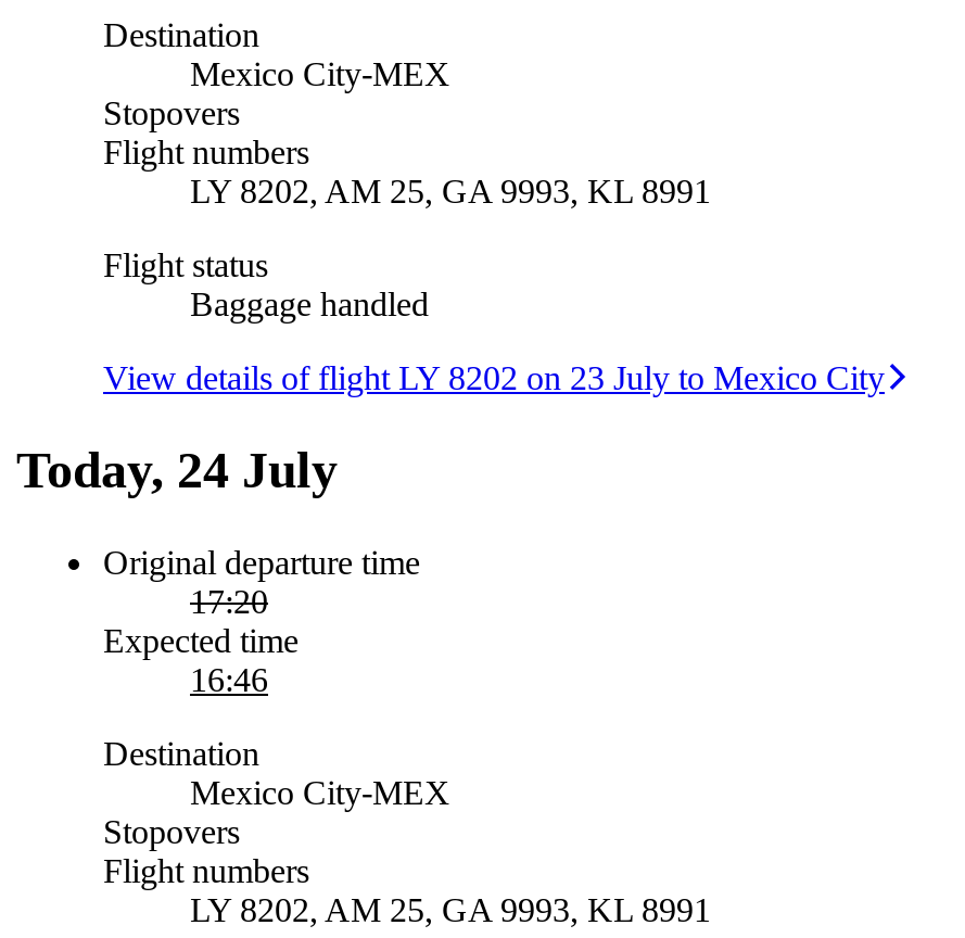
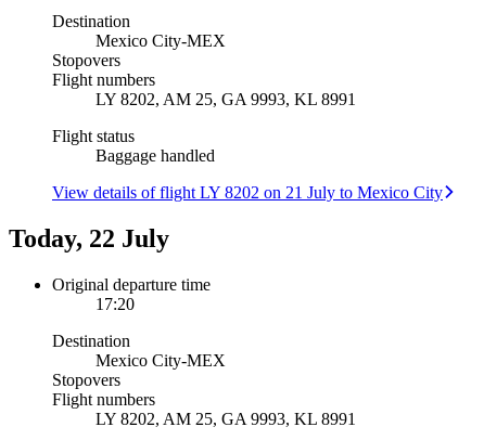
- View details of flight LY 8202 on 23 July to Mexico City
+ View details of flight LY 8202 on 21 July to Mexico City

- Today, 24 July
+ Today, 22 July

- Expected time
- 16:46
